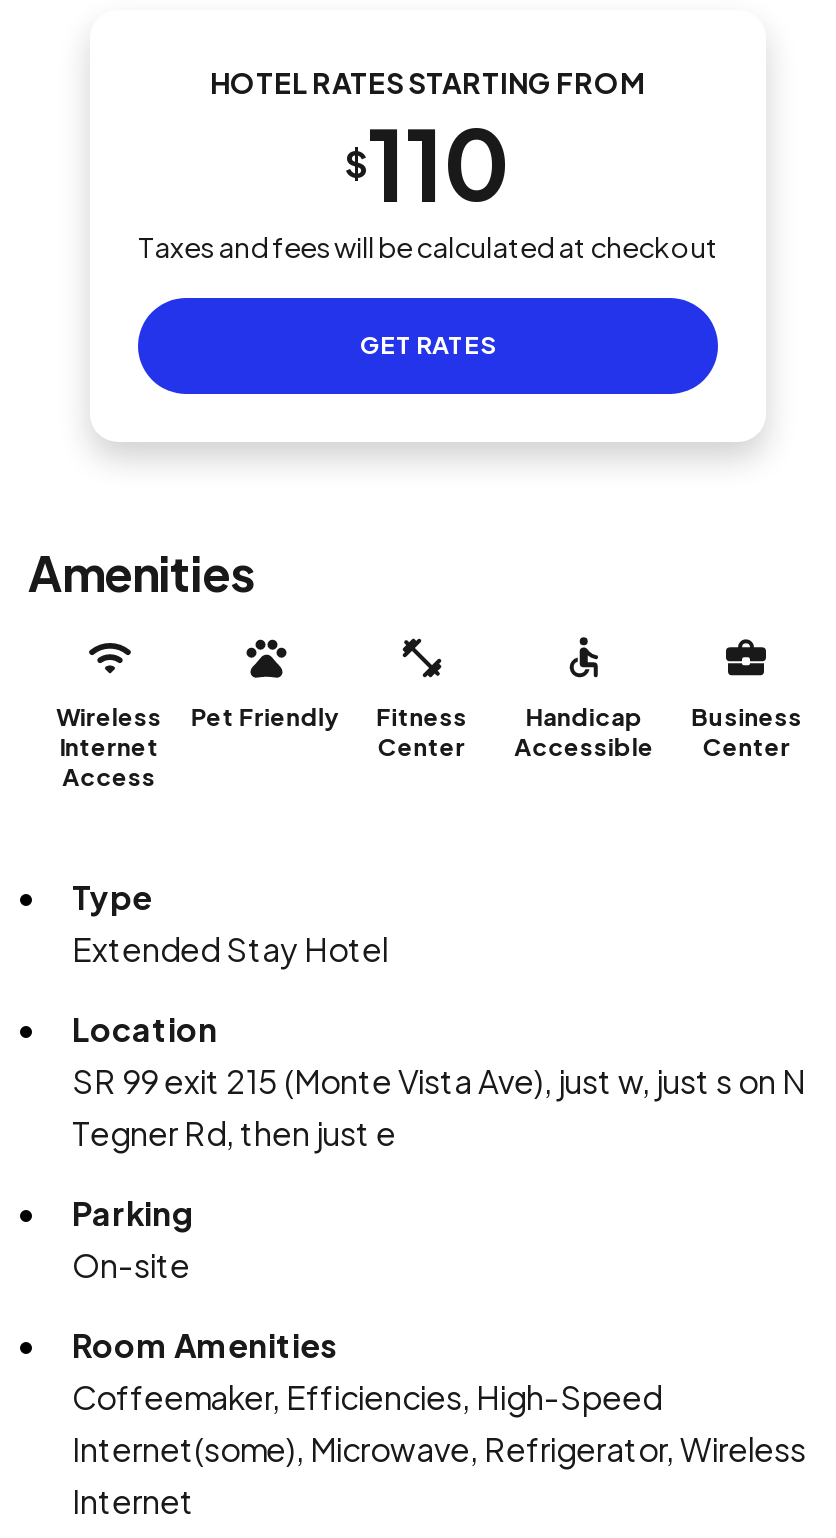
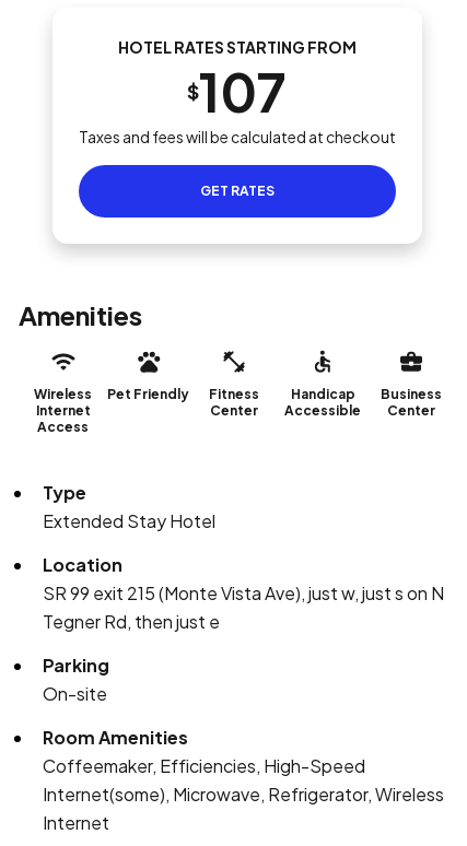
- $110
+ $107
